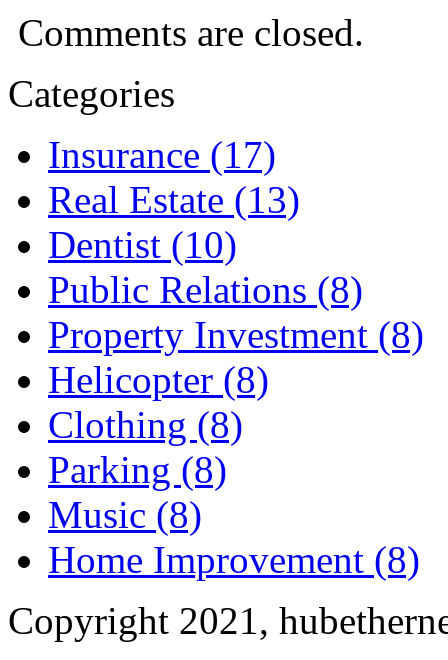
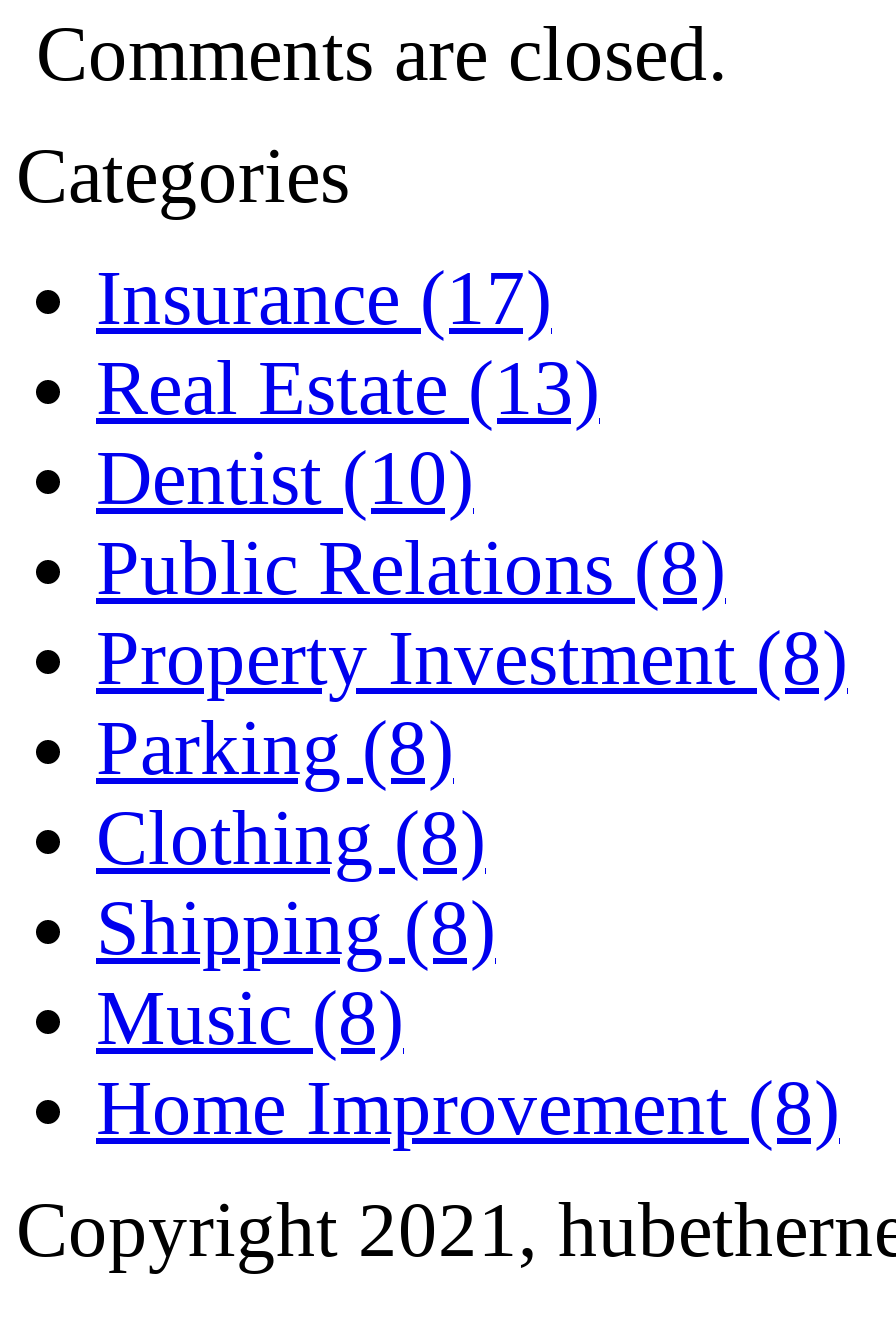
- Helicopter (8)
+ Parking (8)

- Parking (8)
+ Shipping (8)
